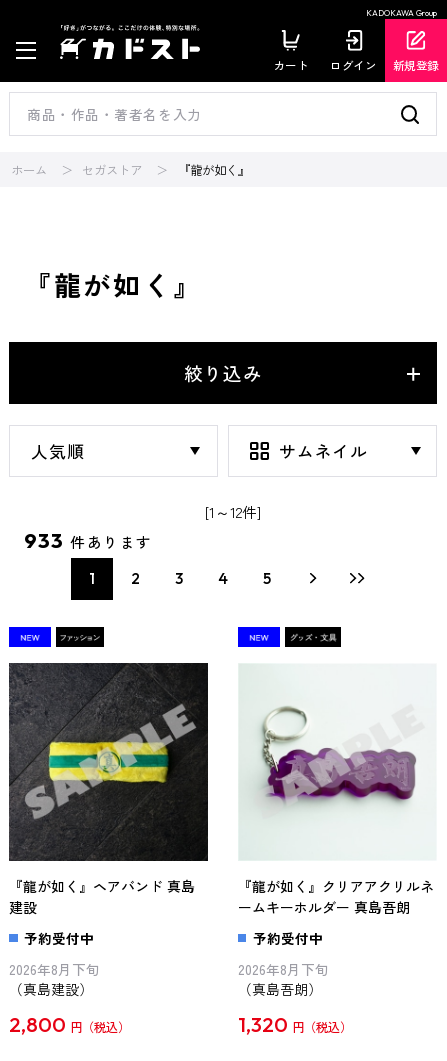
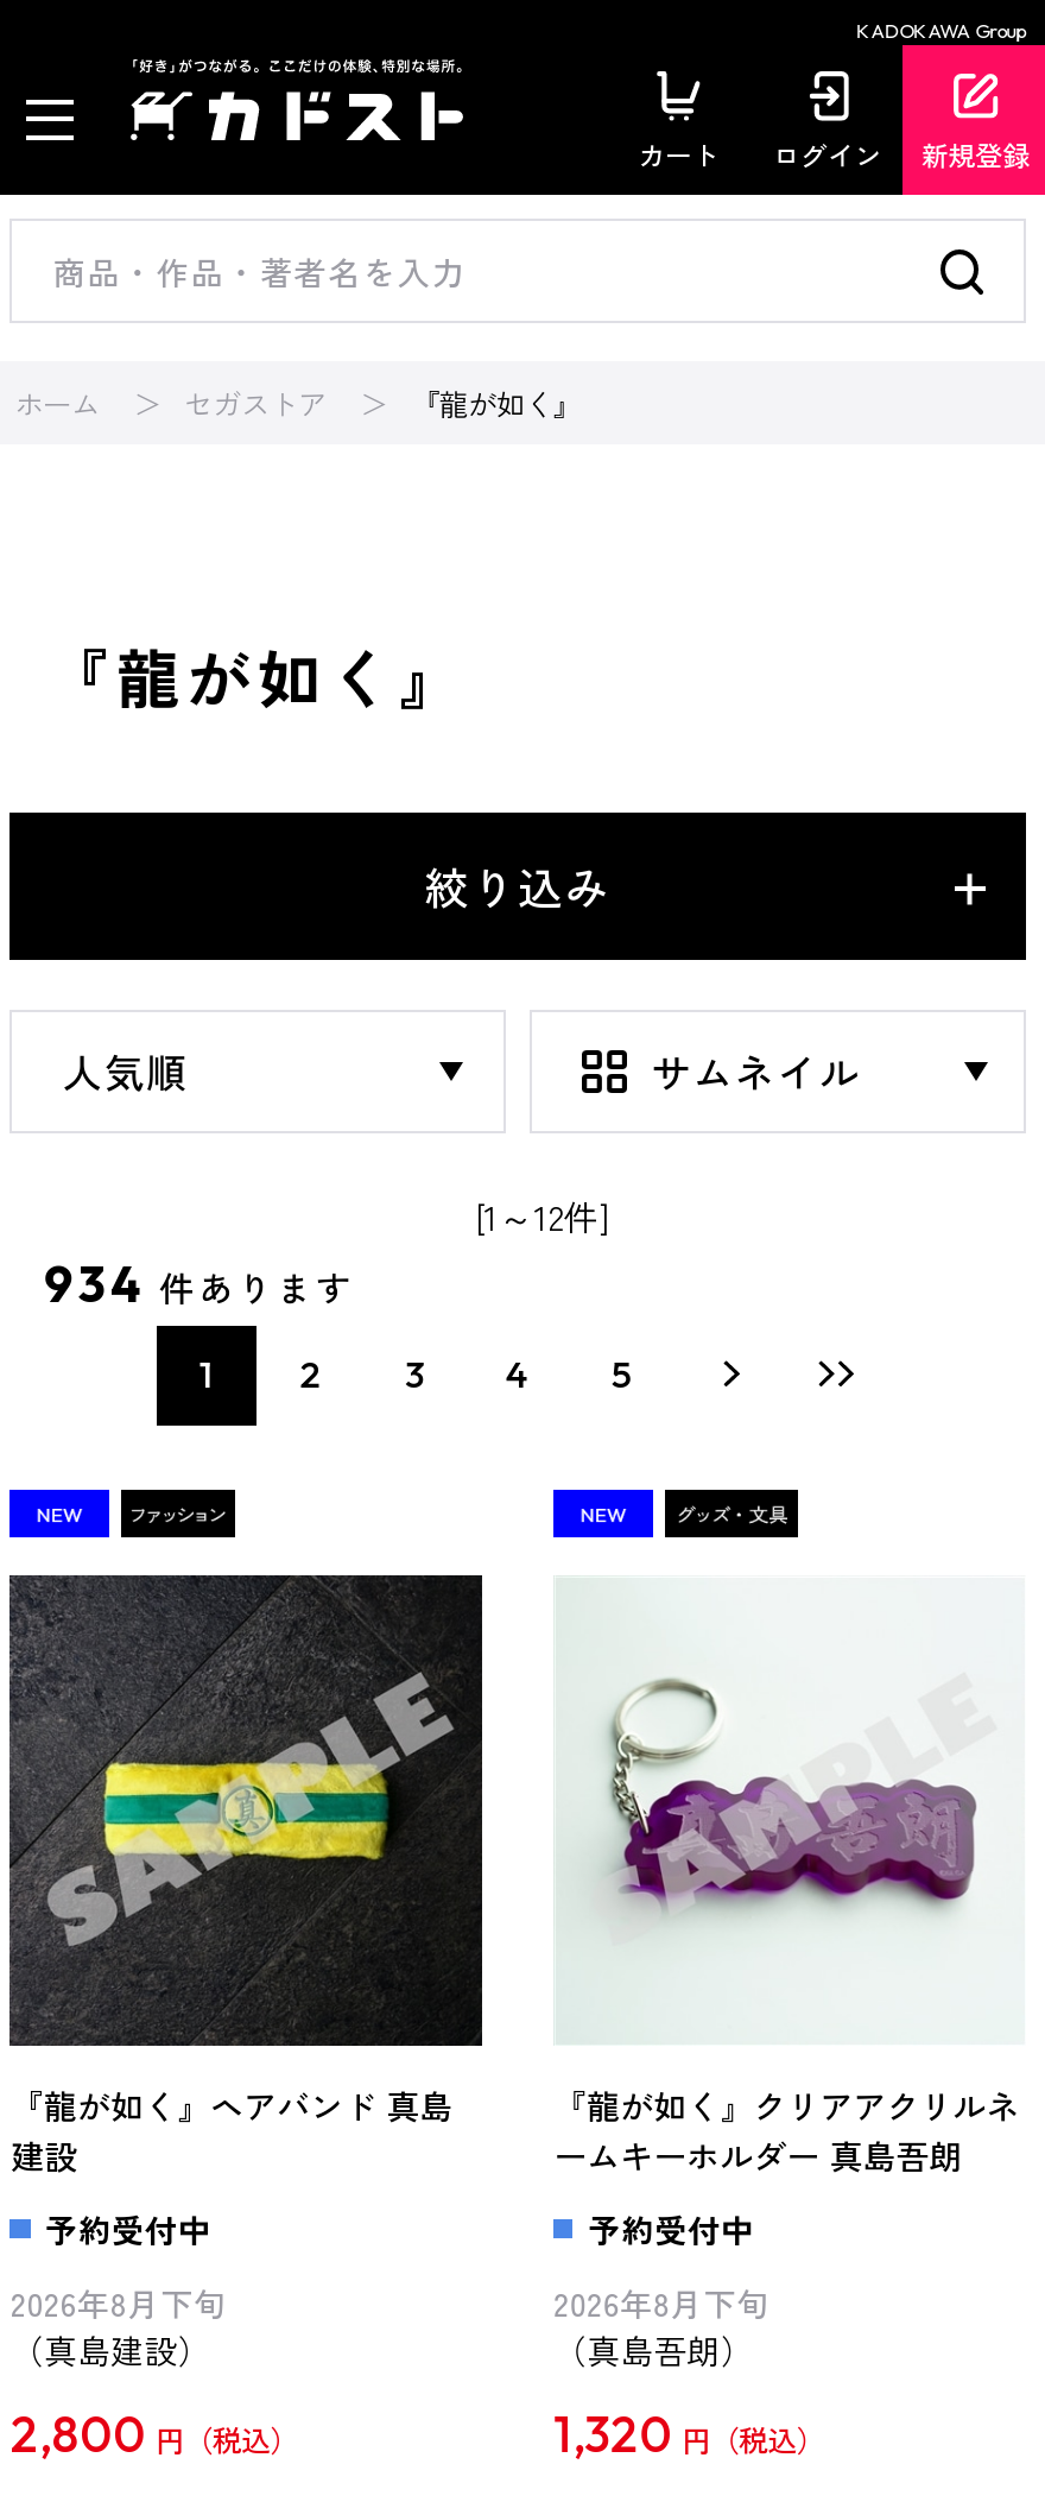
- 933 件あります
+ 934 件あります
